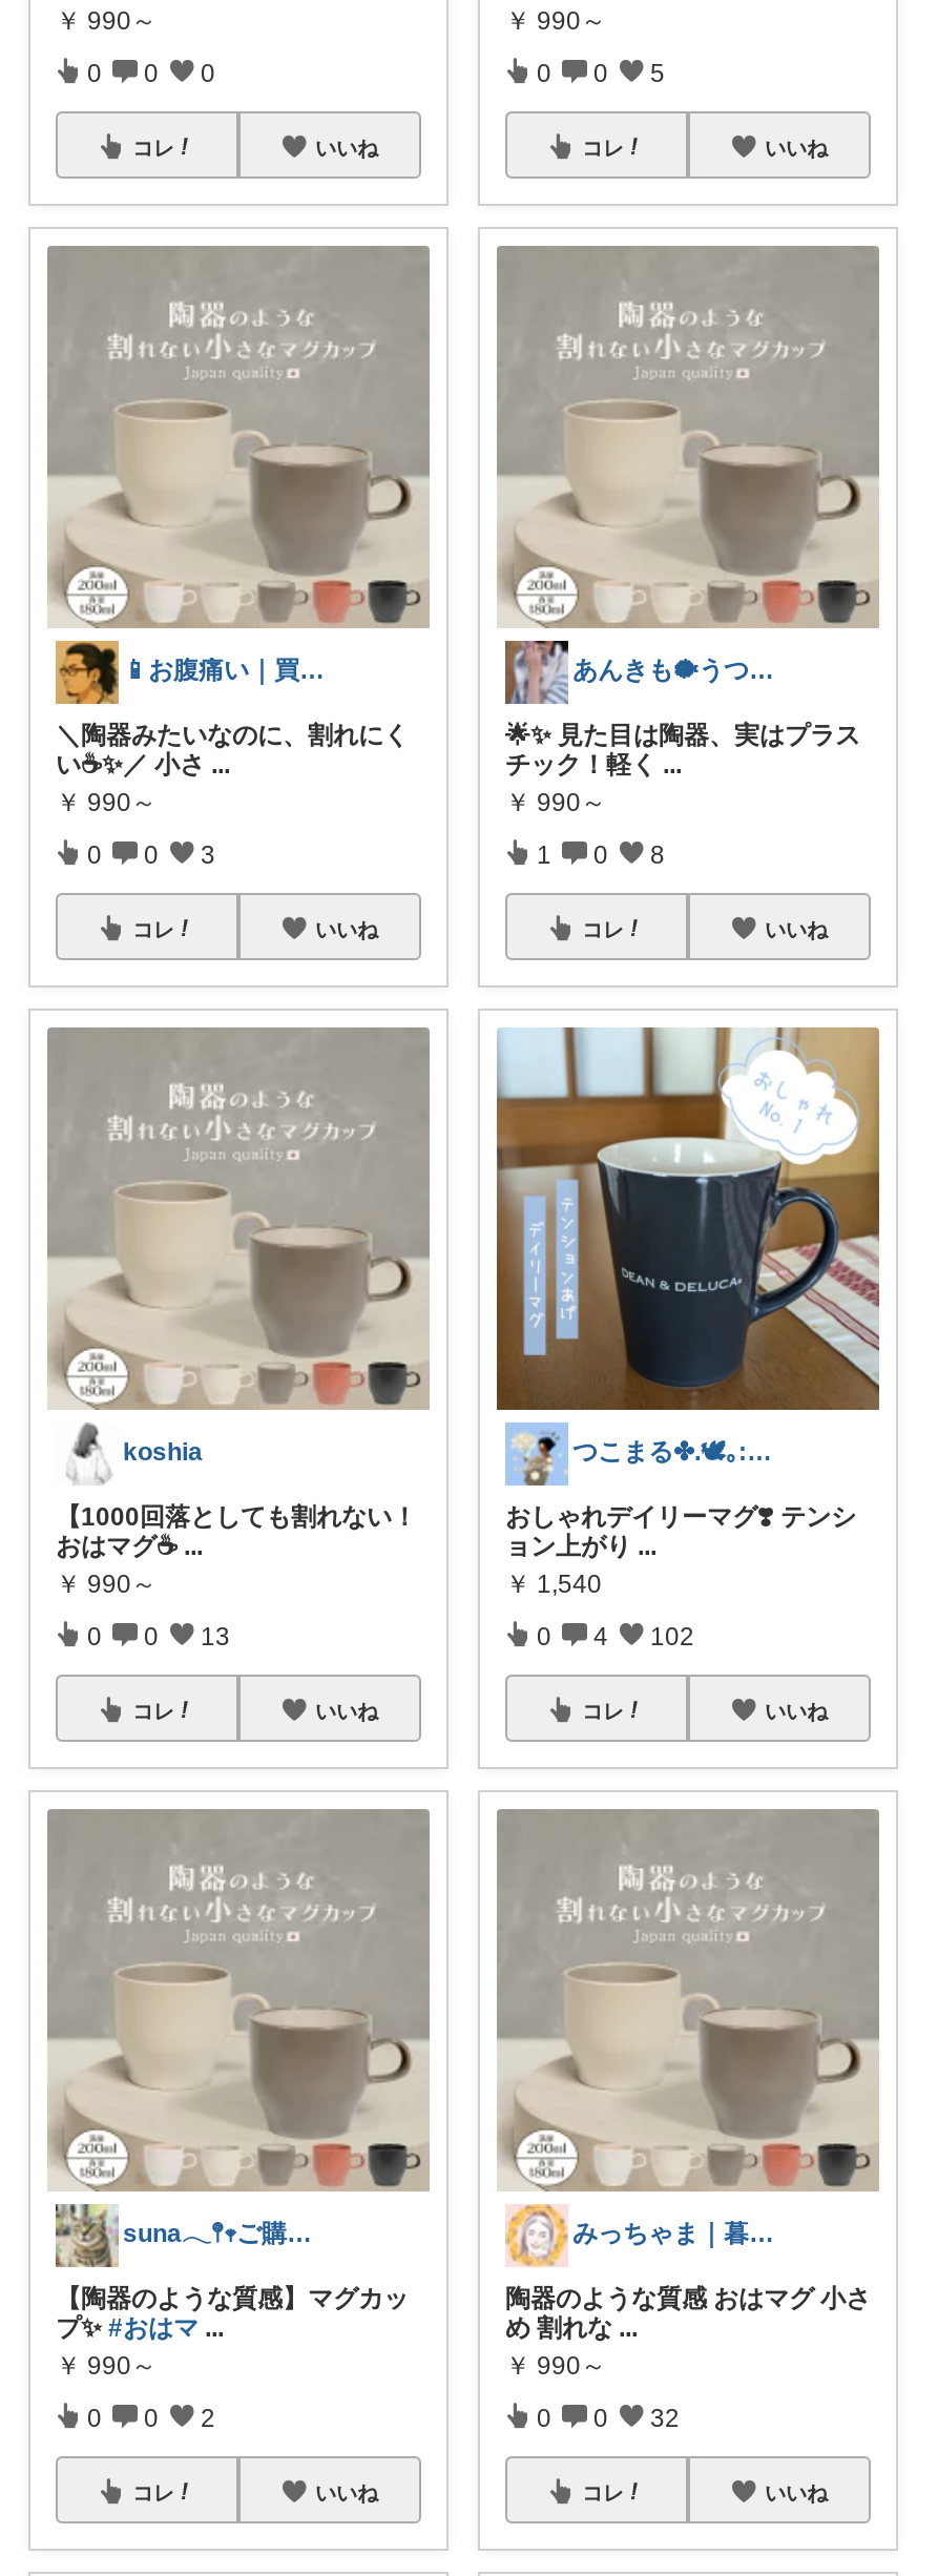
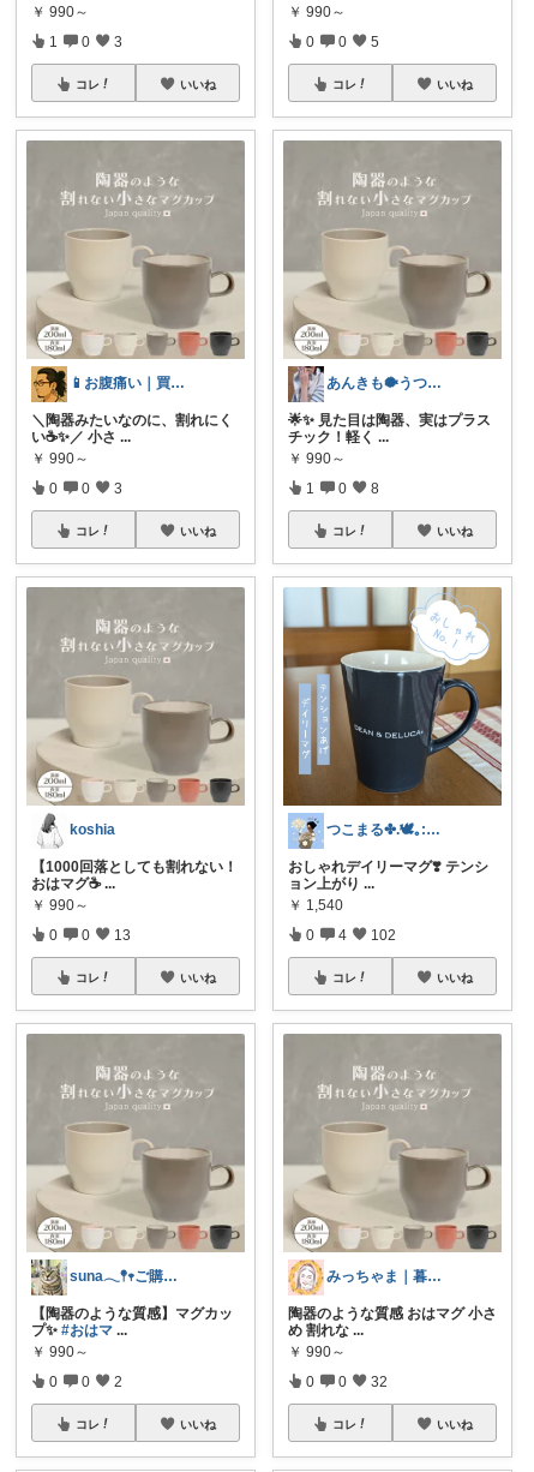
- 0
- 0
+ 3

+ 1
